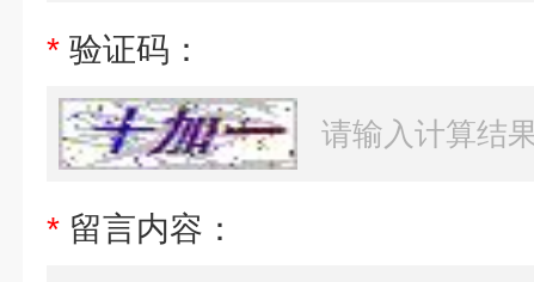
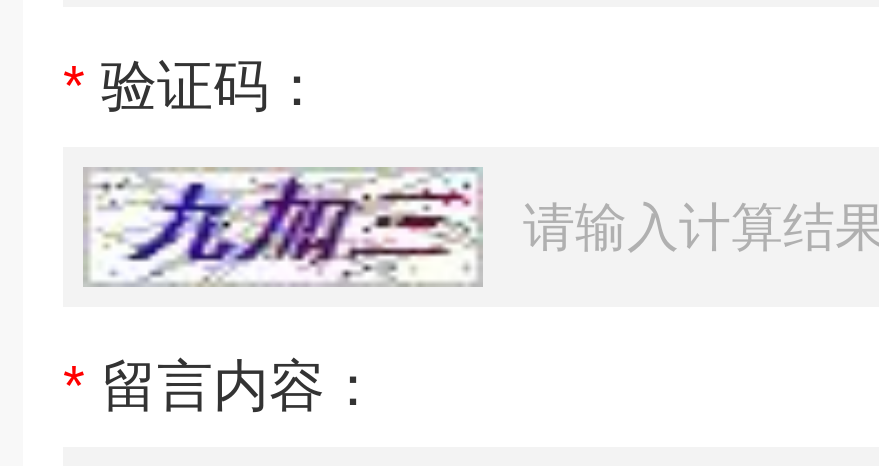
- [image]
+ [image]
